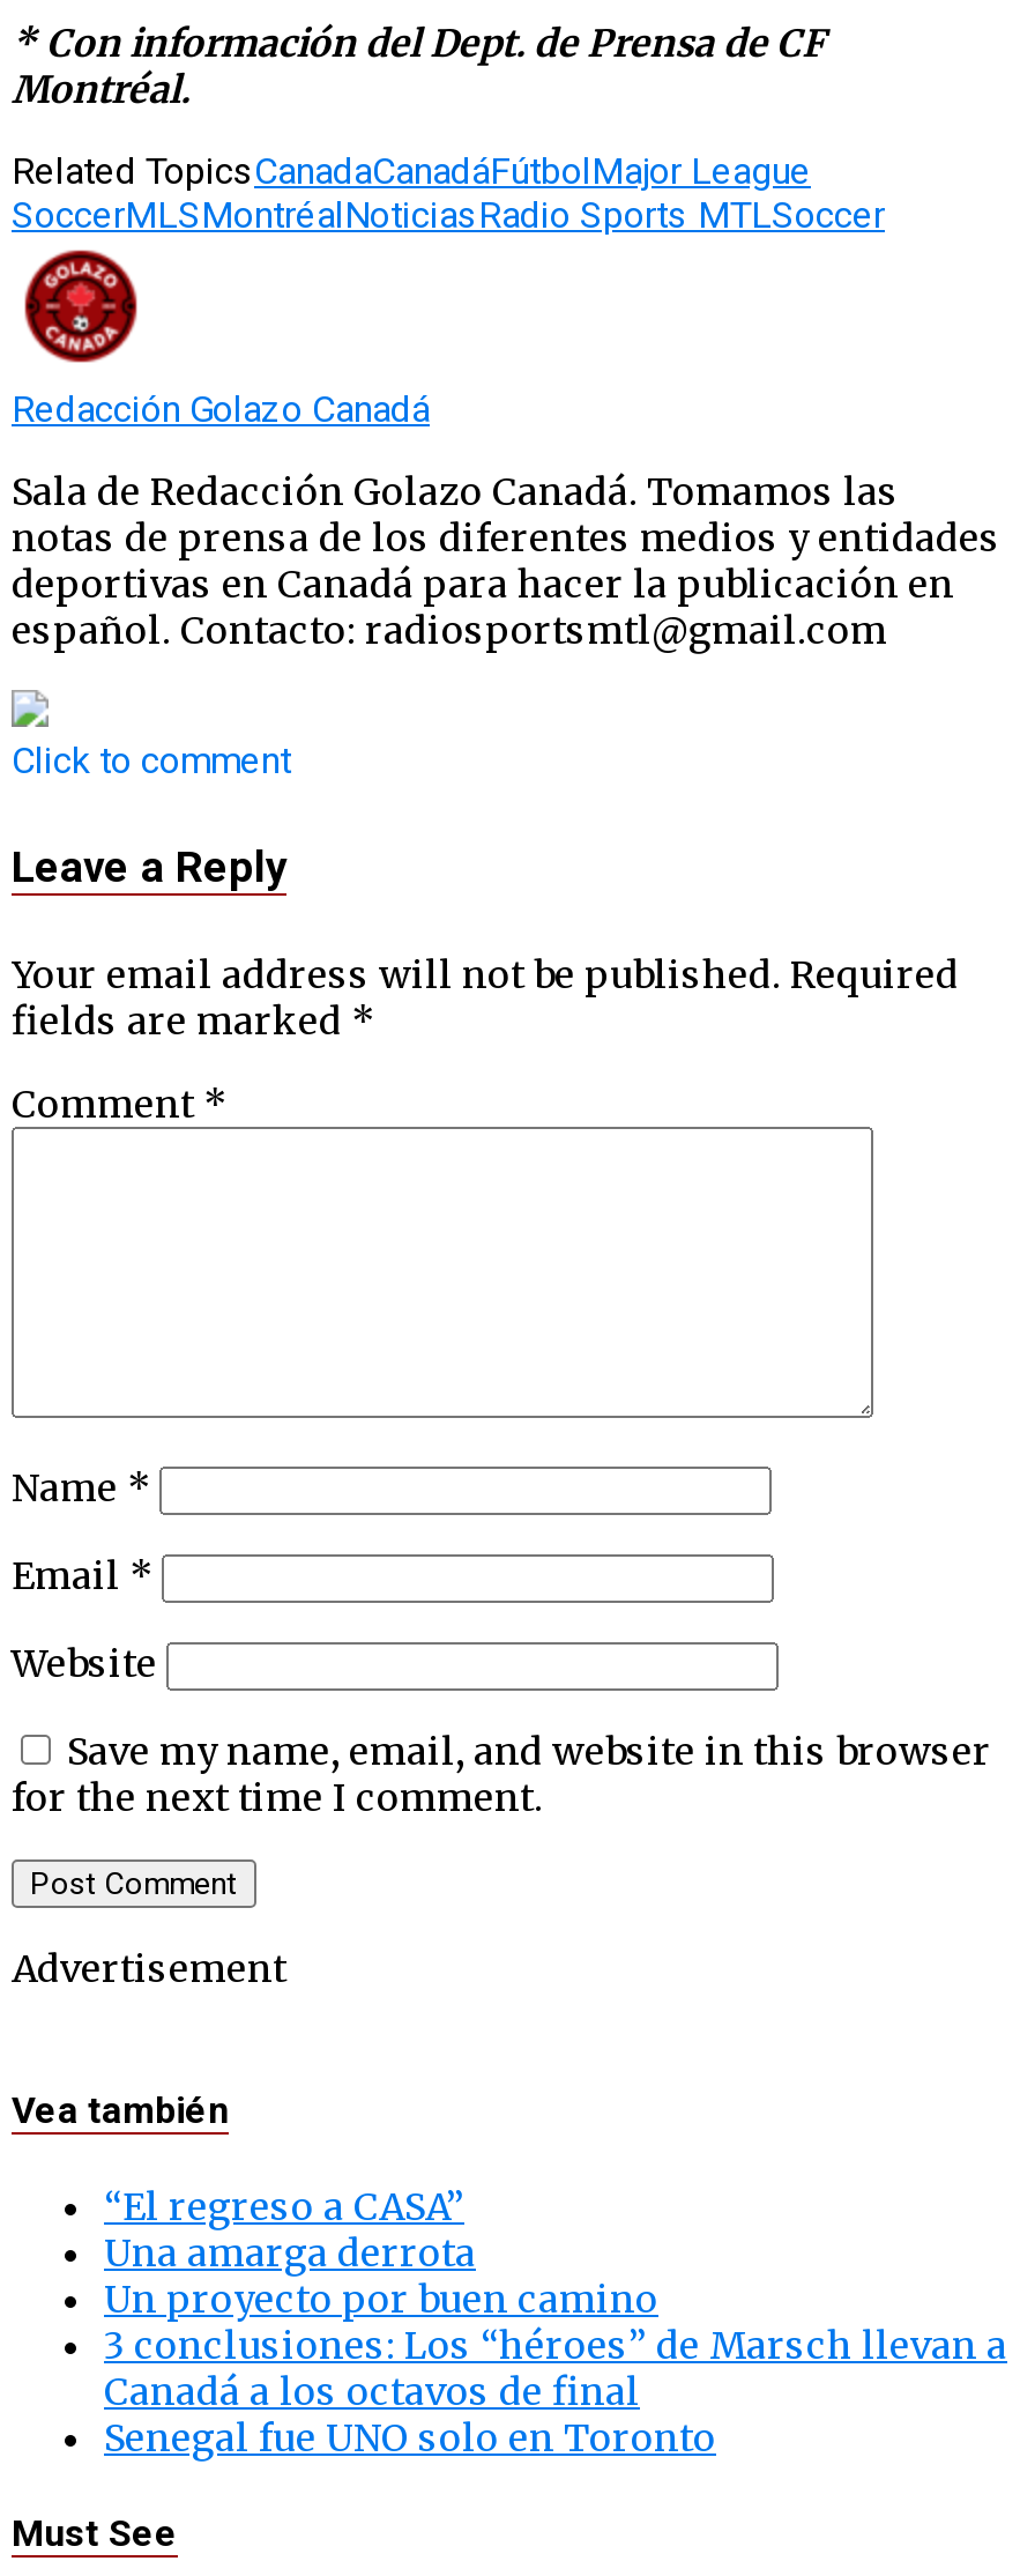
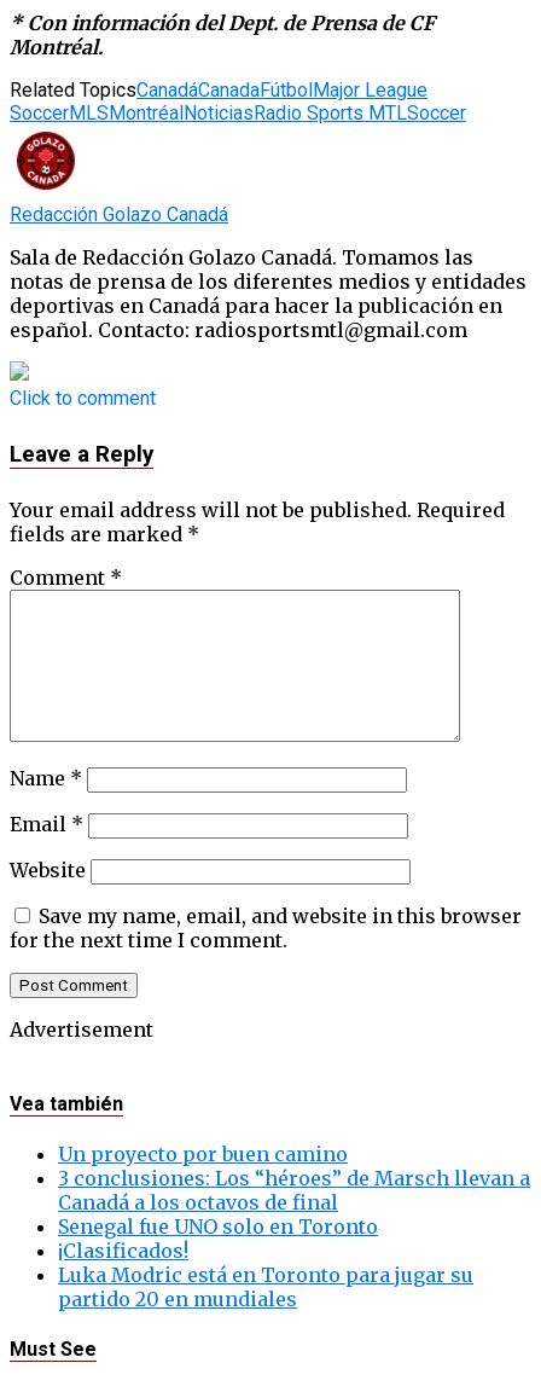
- Related TopicsCanadaCanadáFútbolMajor League
+ Related TopicsCanadáCanadaFútbolMajor League

- “El regreso a CASA”
- Una amarga derrota

moved up: Un proyecto por buen camino | 3 conclusiones: Los “héroes” de Marsch llevan a | Canadá a los octavos de final | Senegal fue UNO solo en Toronto

+ ¡Clasificados!
+ Luka Modric está en Toronto para jugar su
+ partido 20 en mundiales
